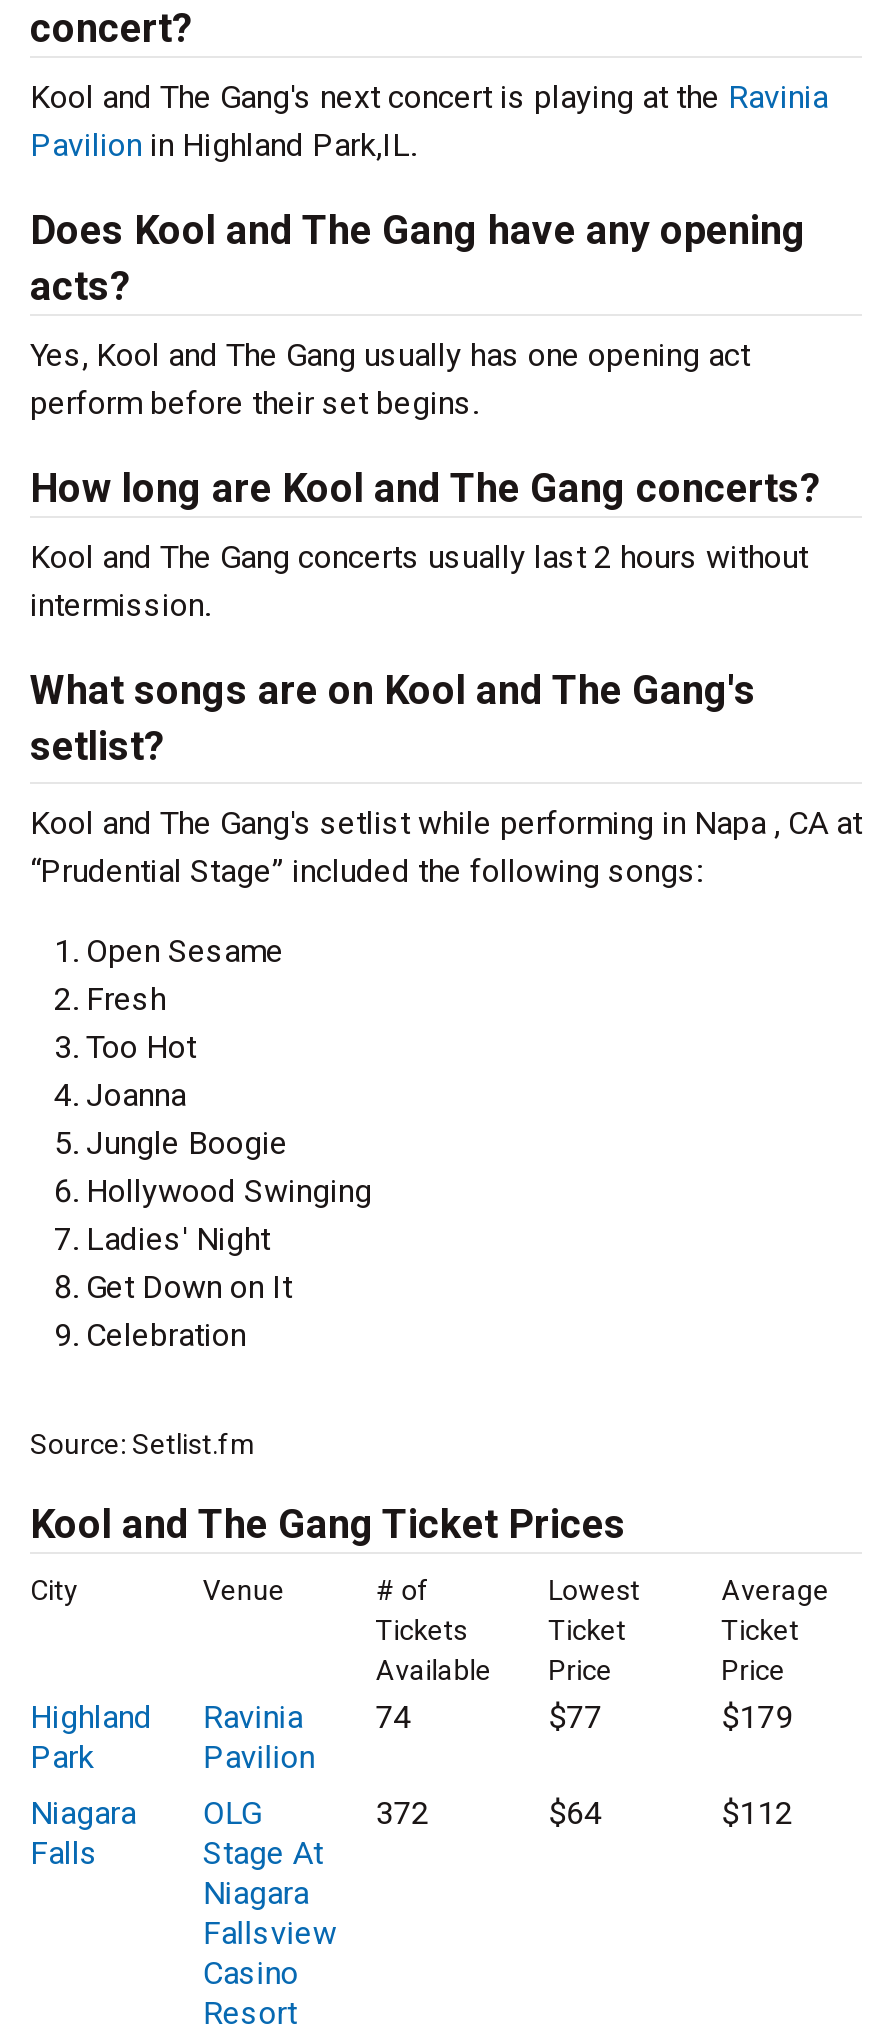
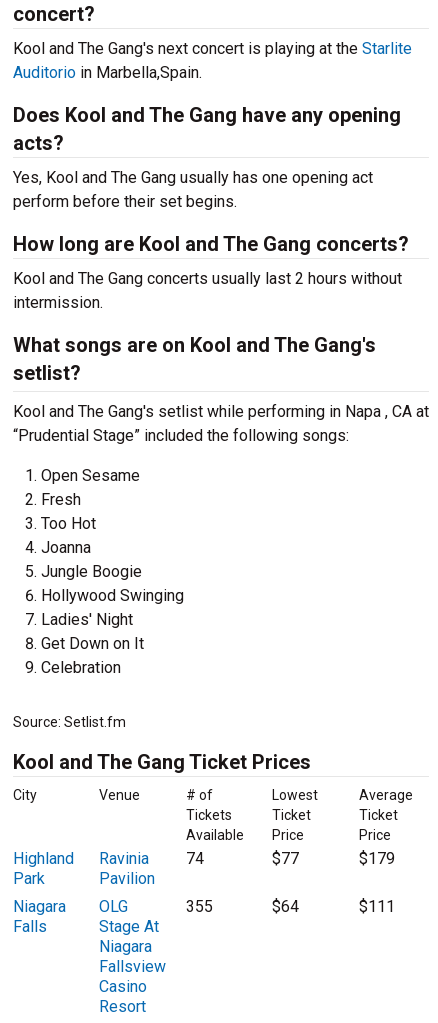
- Kool and The Gang's next concert is playing at the Ravinia
- Pavilion in Highland Park,IL.
+ Kool and The Gang's next concert is playing at the Starlite
+ Auditorio in Marbella,Spain.

- 372
+ 355

- $112
+ $111
